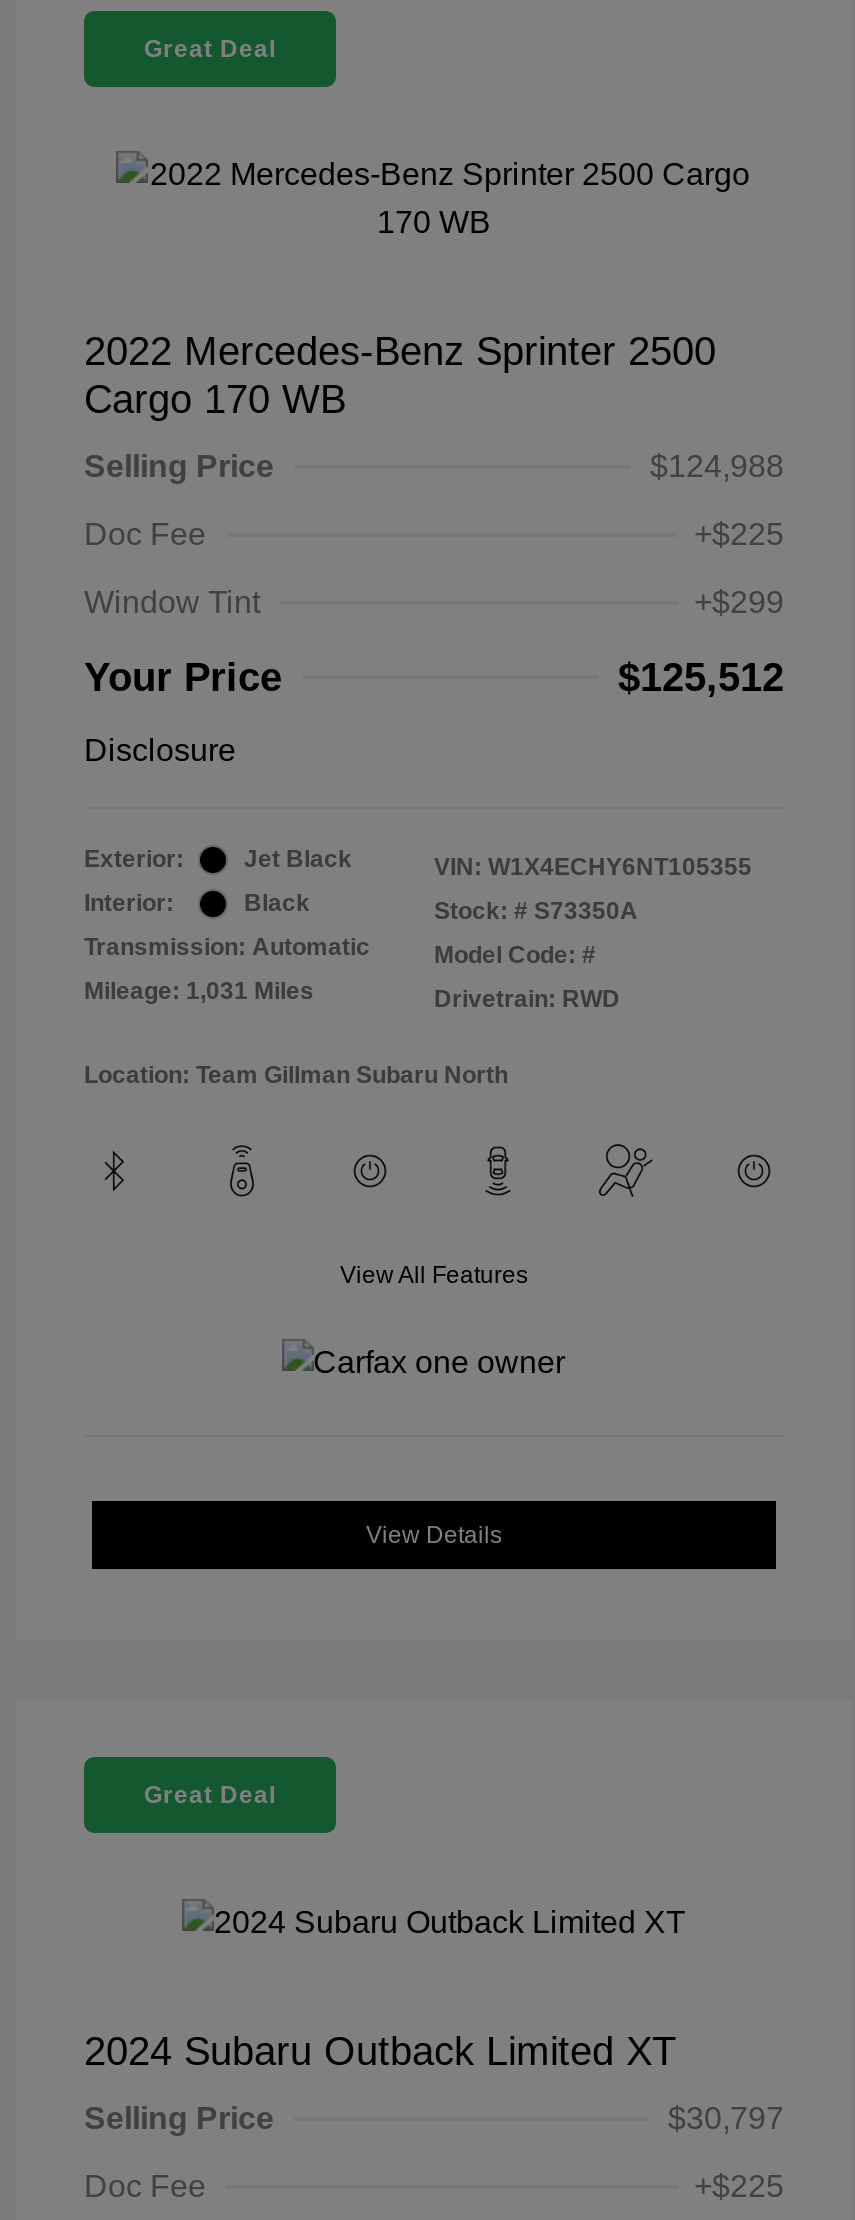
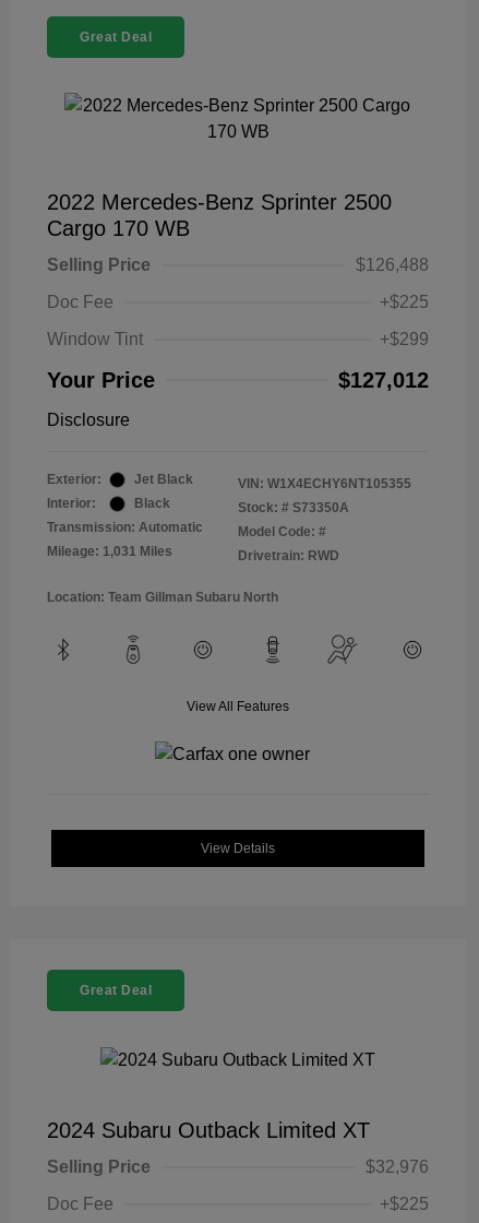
- $124,988
+ $126,488

- $125,512
+ $127,012

- $30,797
+ $32,976
